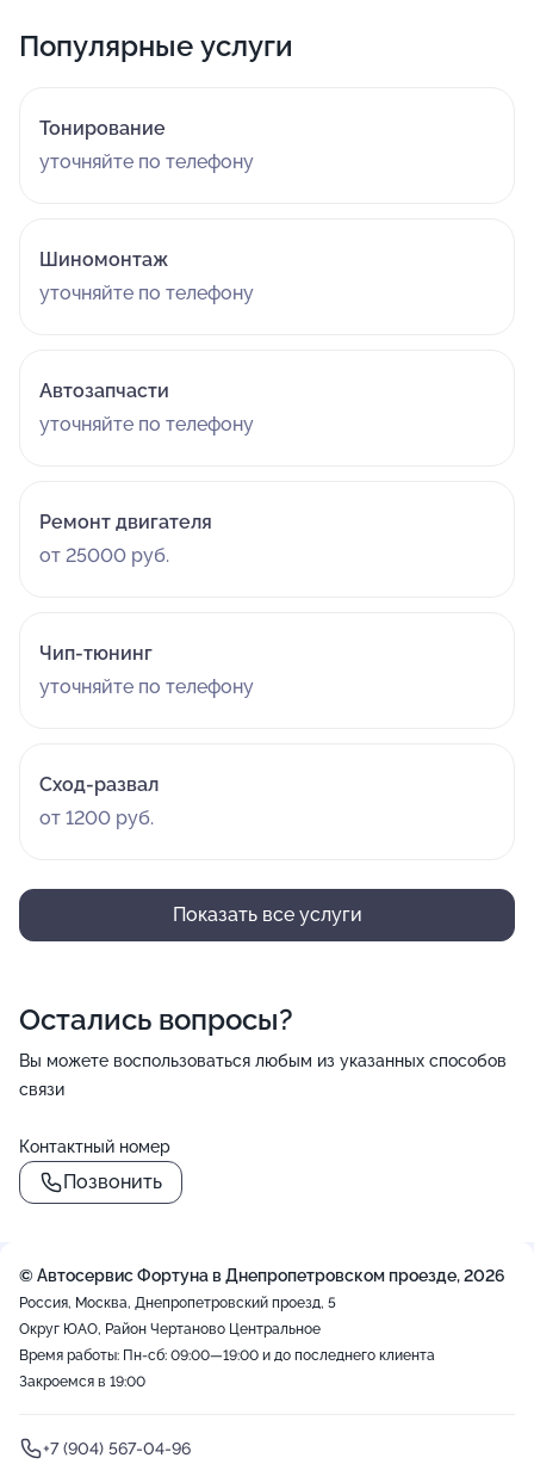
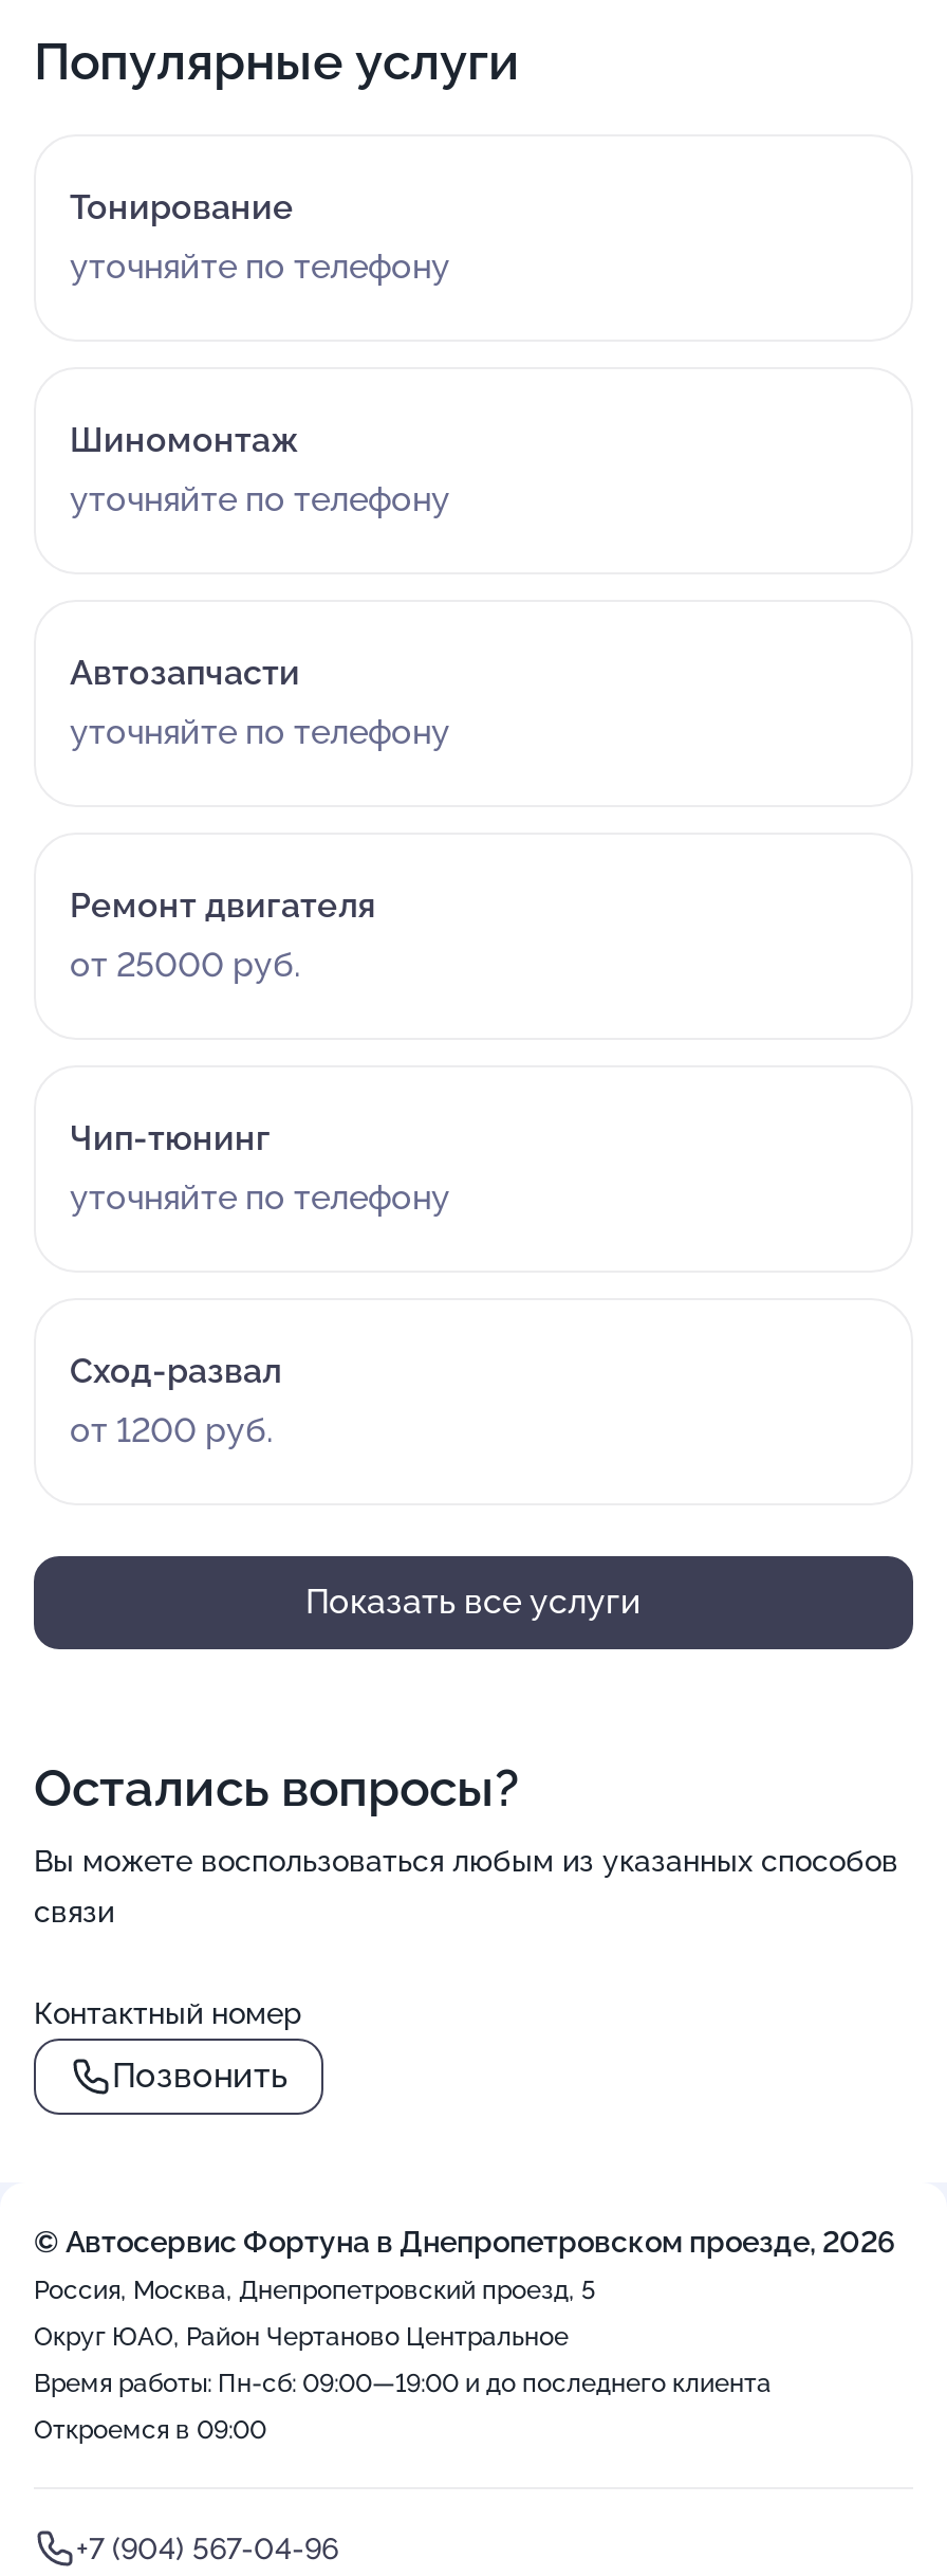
- Закроемся в 19:00
+ Откроемся в 09:00
